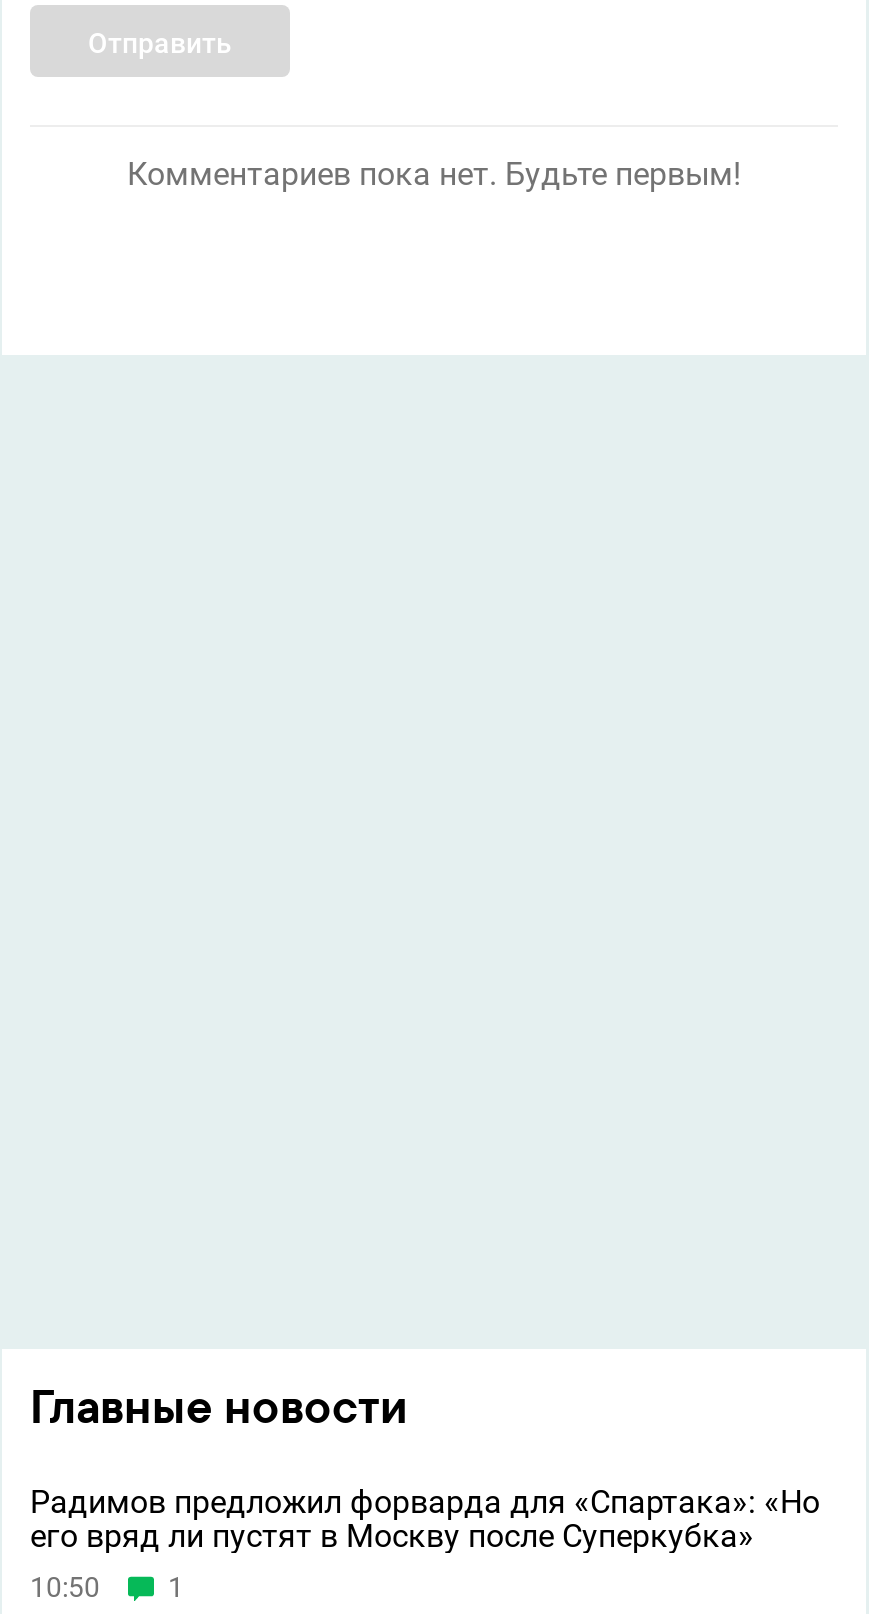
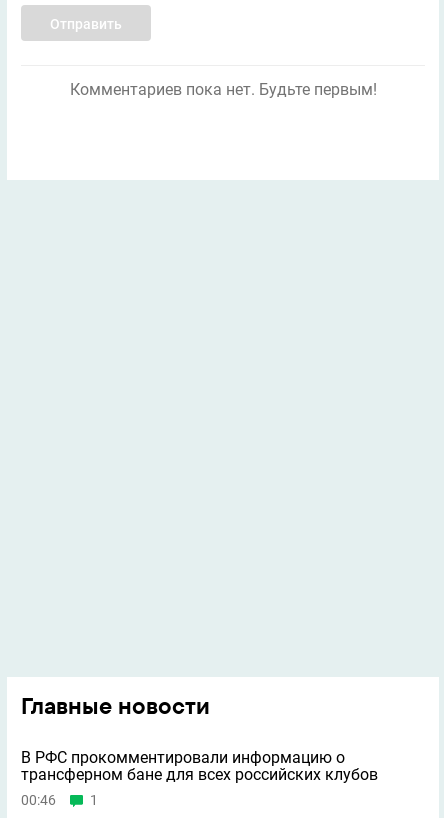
- Радимов предложил форварда для «Спартака»: «Но
- его вряд ли пустят в Москву после Суперкубка»
- 10:50
+ В РФС прокомментировали информацию о
+ трансферном бане для всех российских клубов
+ 00:46
